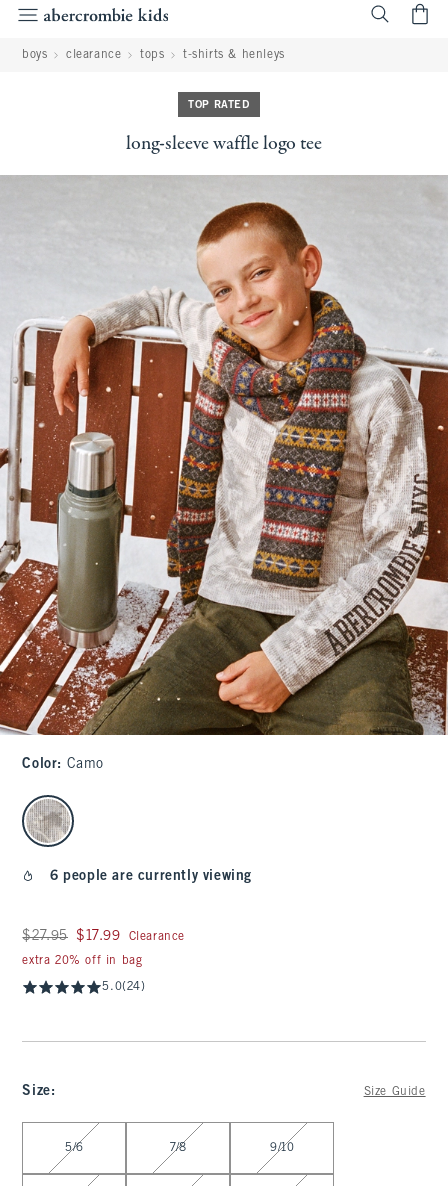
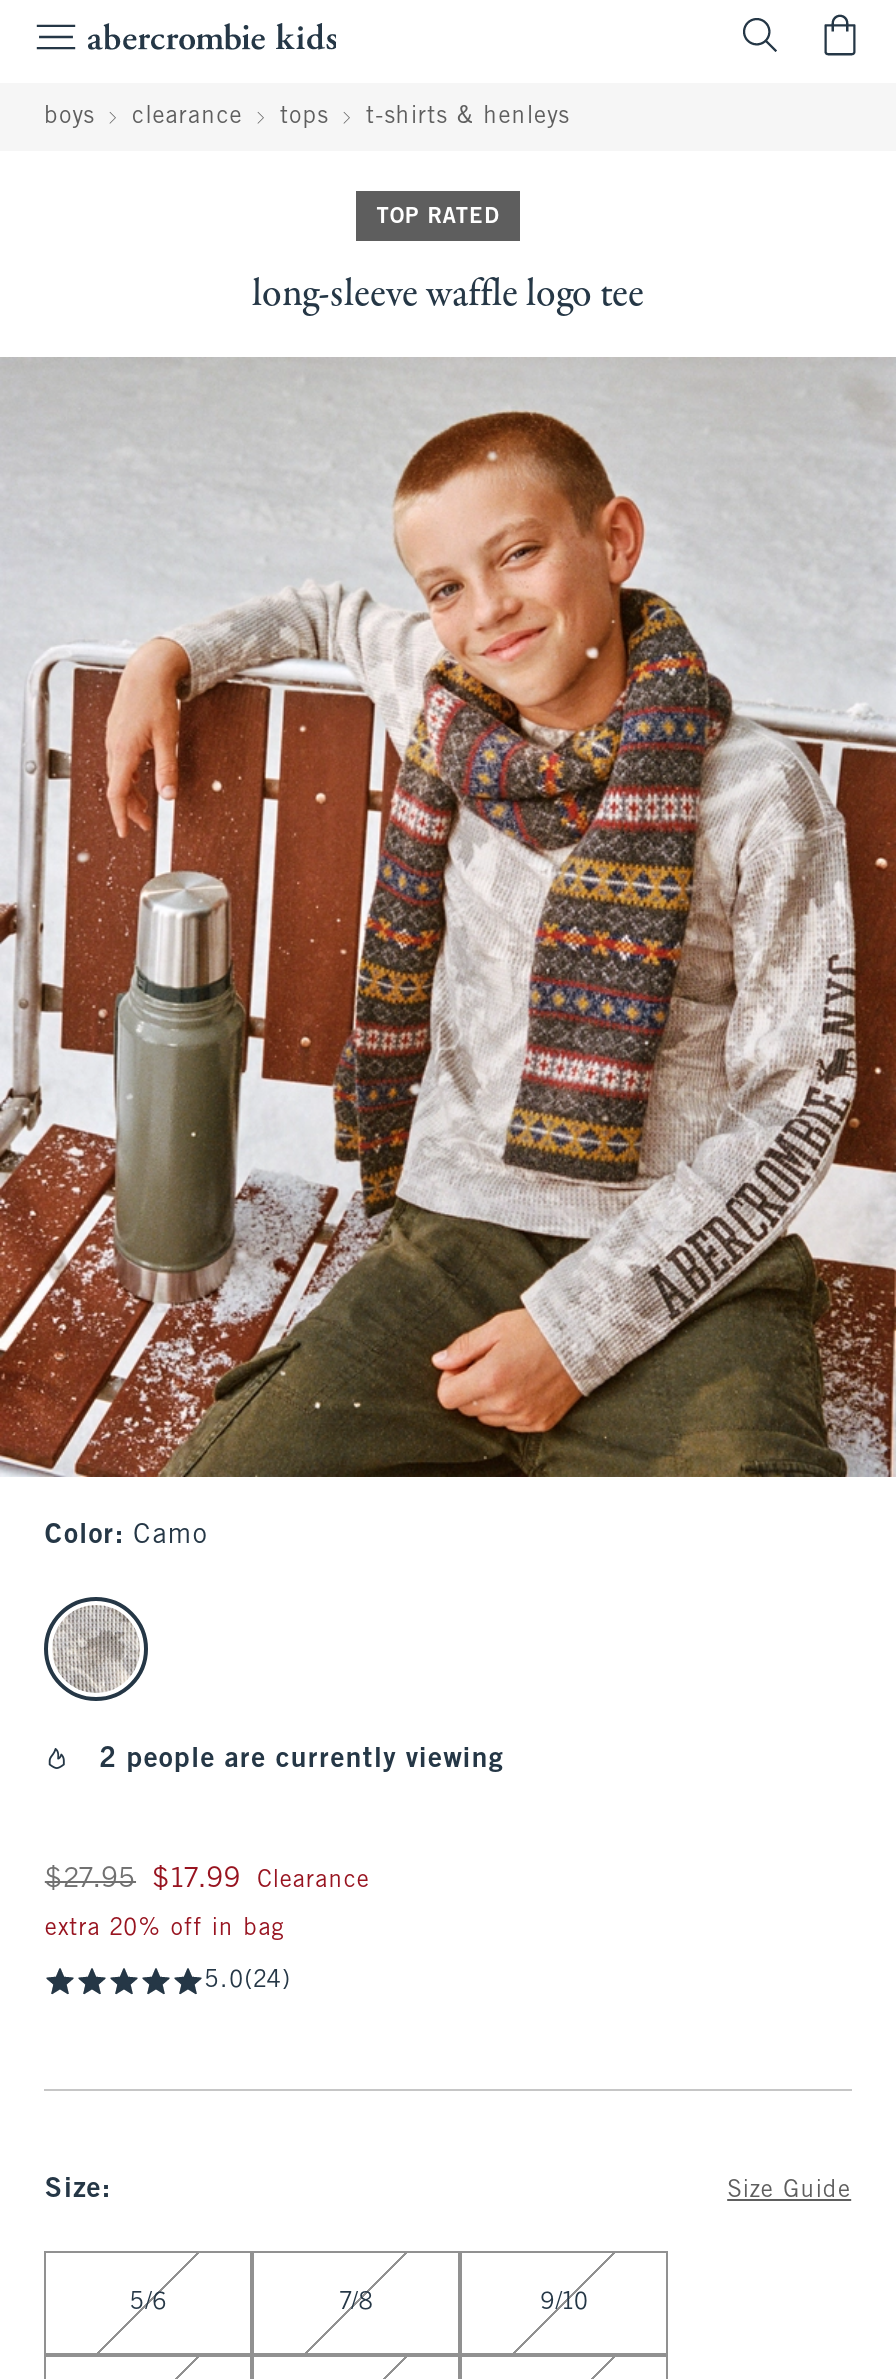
- 6 people are currently viewing
+ 2 people are currently viewing
